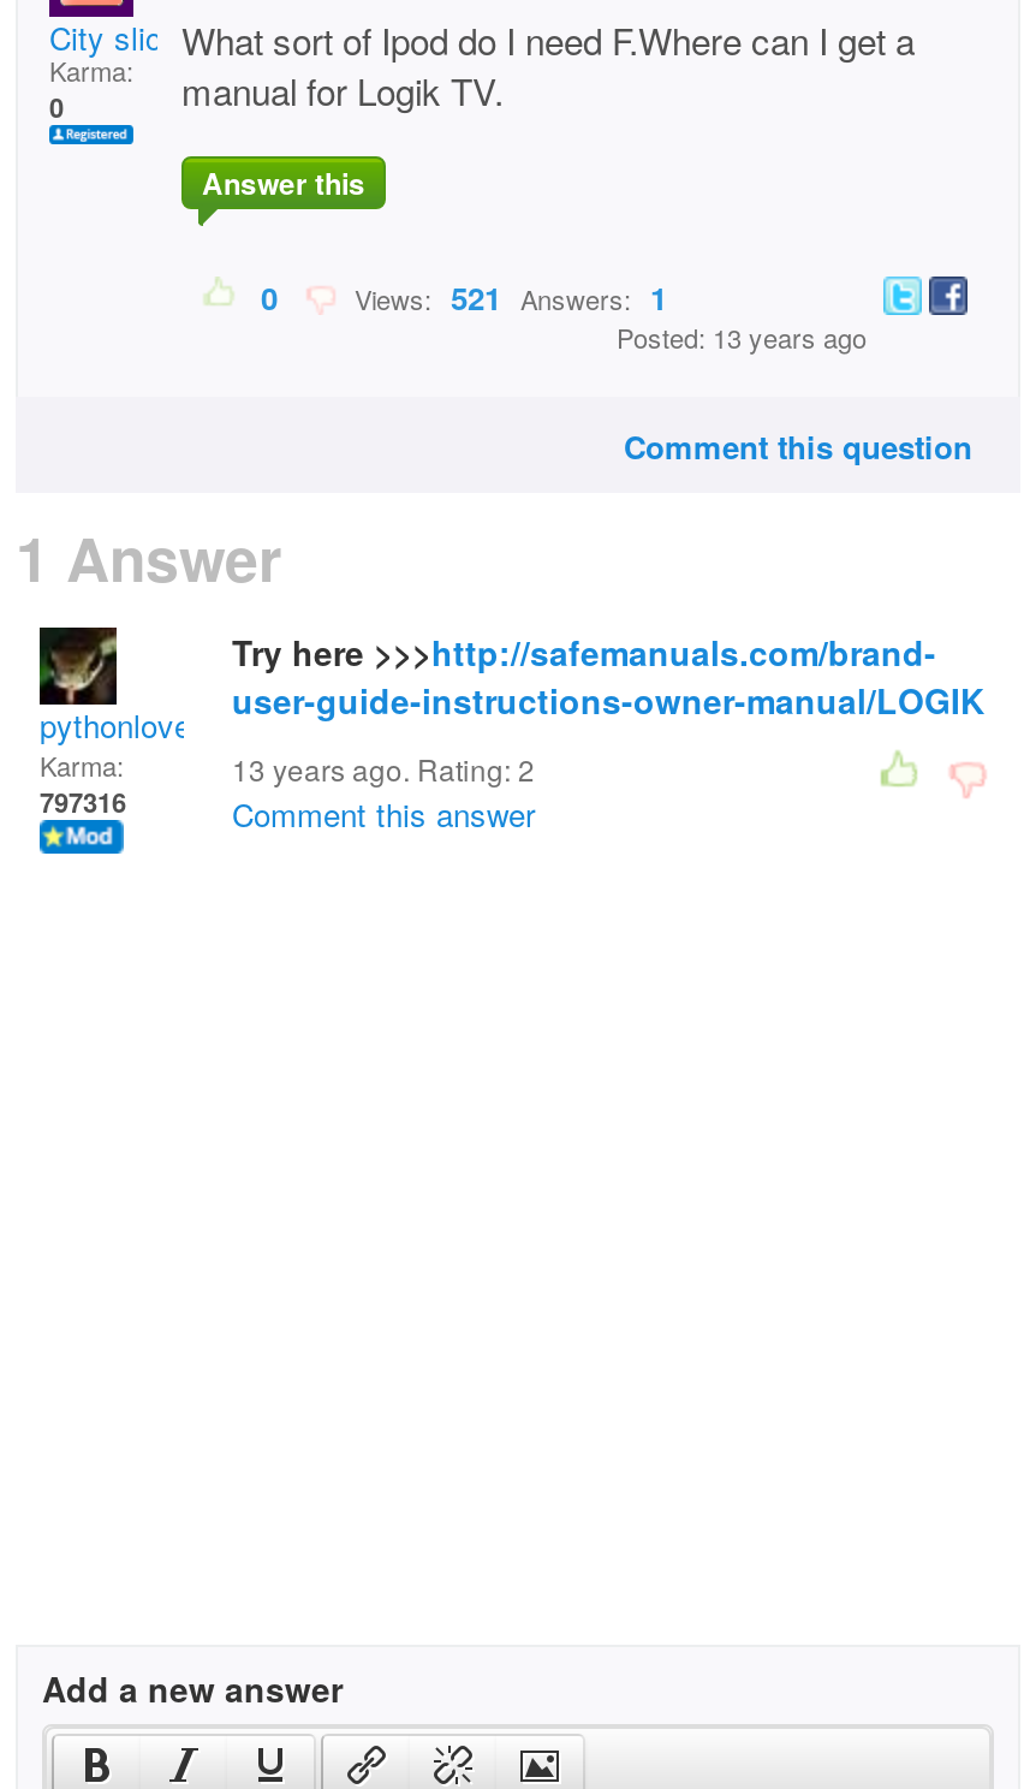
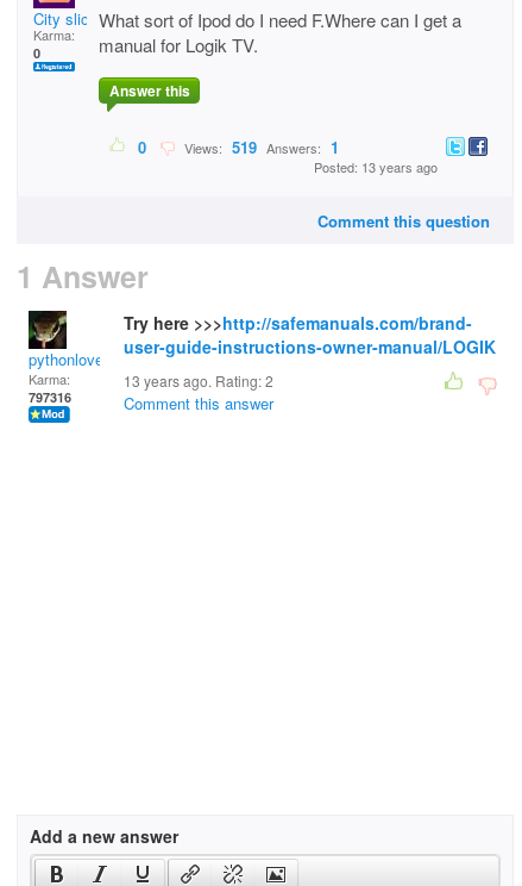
- Views: 521 Answers: 1
+ Views: 519 Answers: 1
